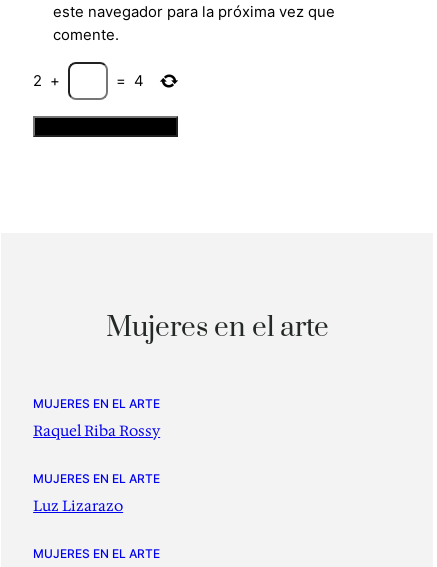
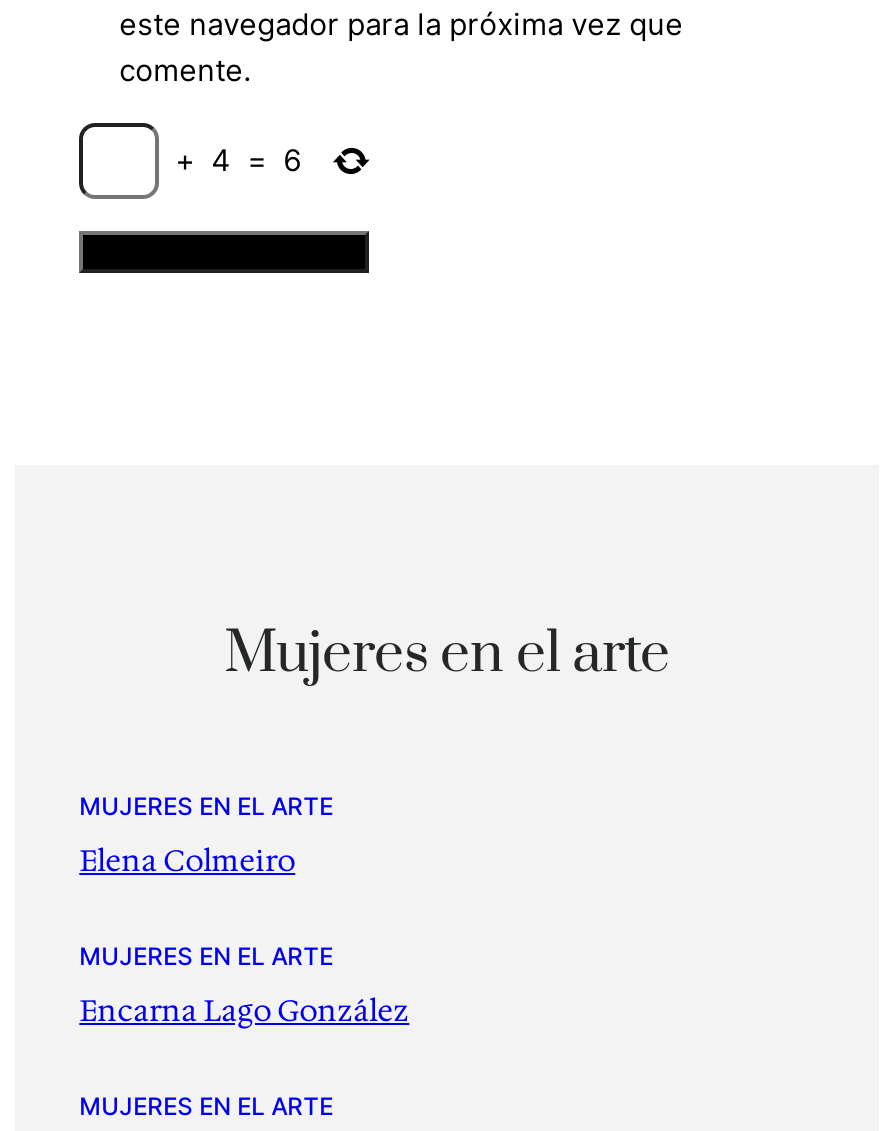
- 2 +
- = 4
+ + 4 = 6

- Raquel Riba Rossy
+ Elena Colmeiro

- Luz Lizarazo
+ Encarna Lago González
